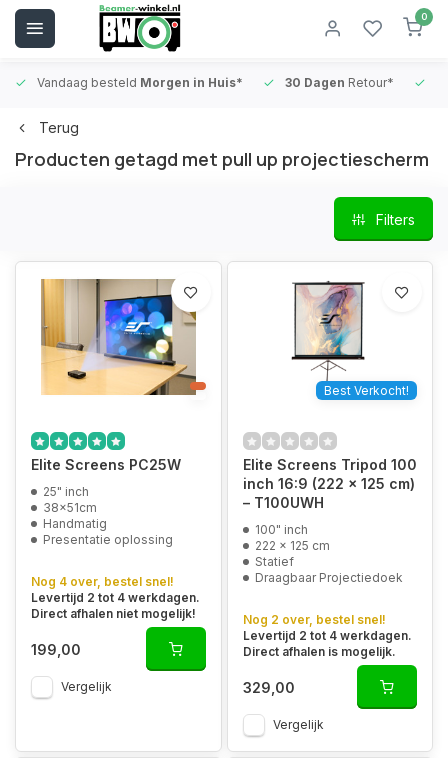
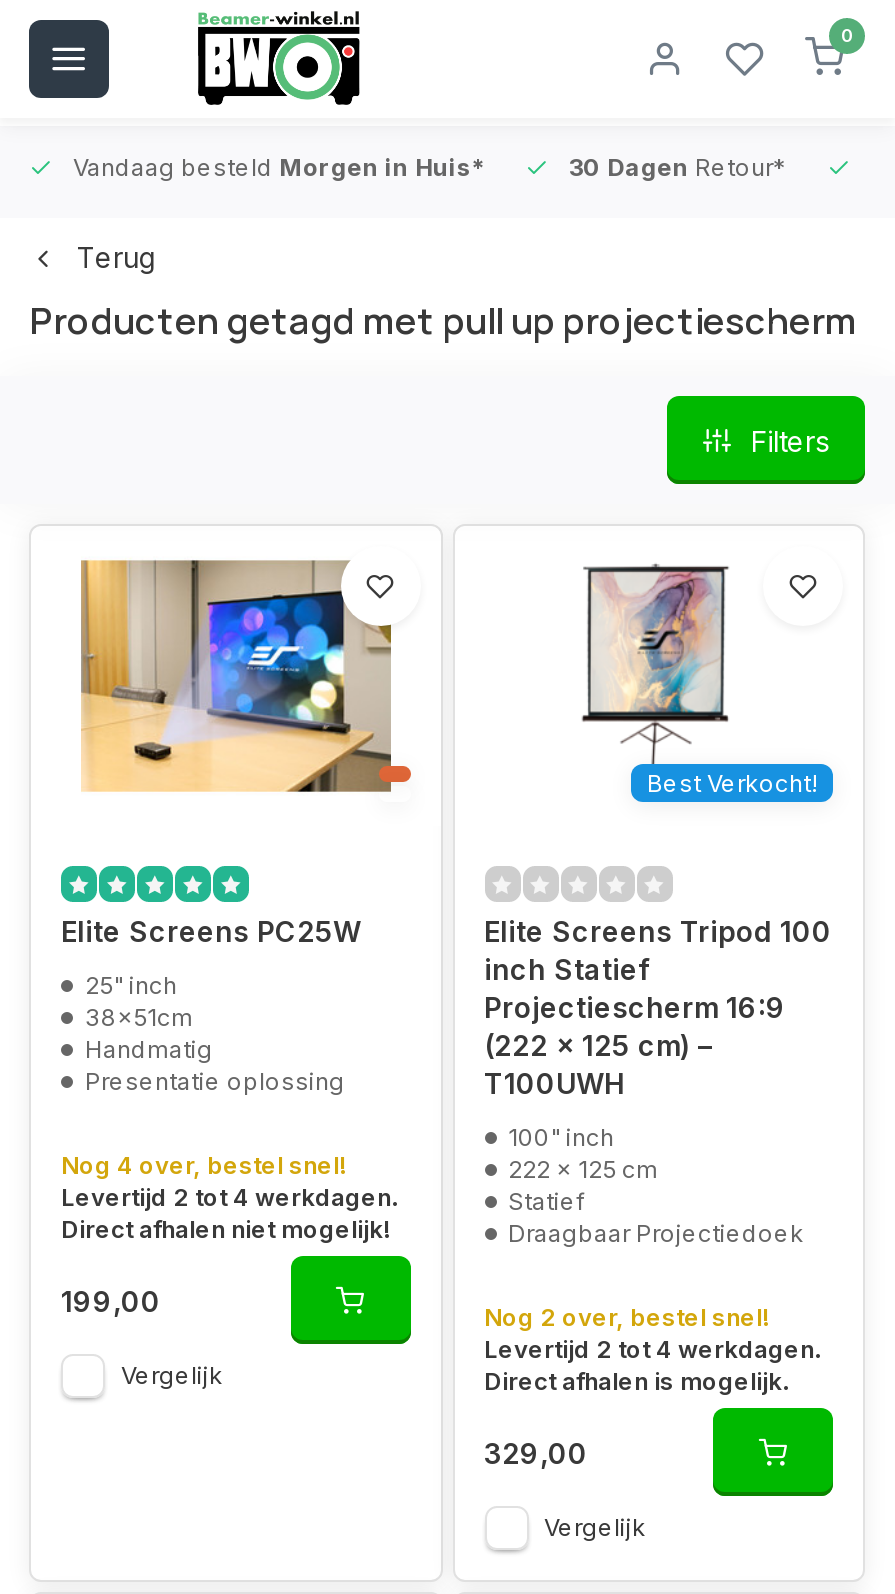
- inch 16:9 (222 x 125 cm)
- – T100UWH
+ inch Statief
+ Projectiescherm 16:9
+ (222 x 125 cm) –
+ T100UWH
